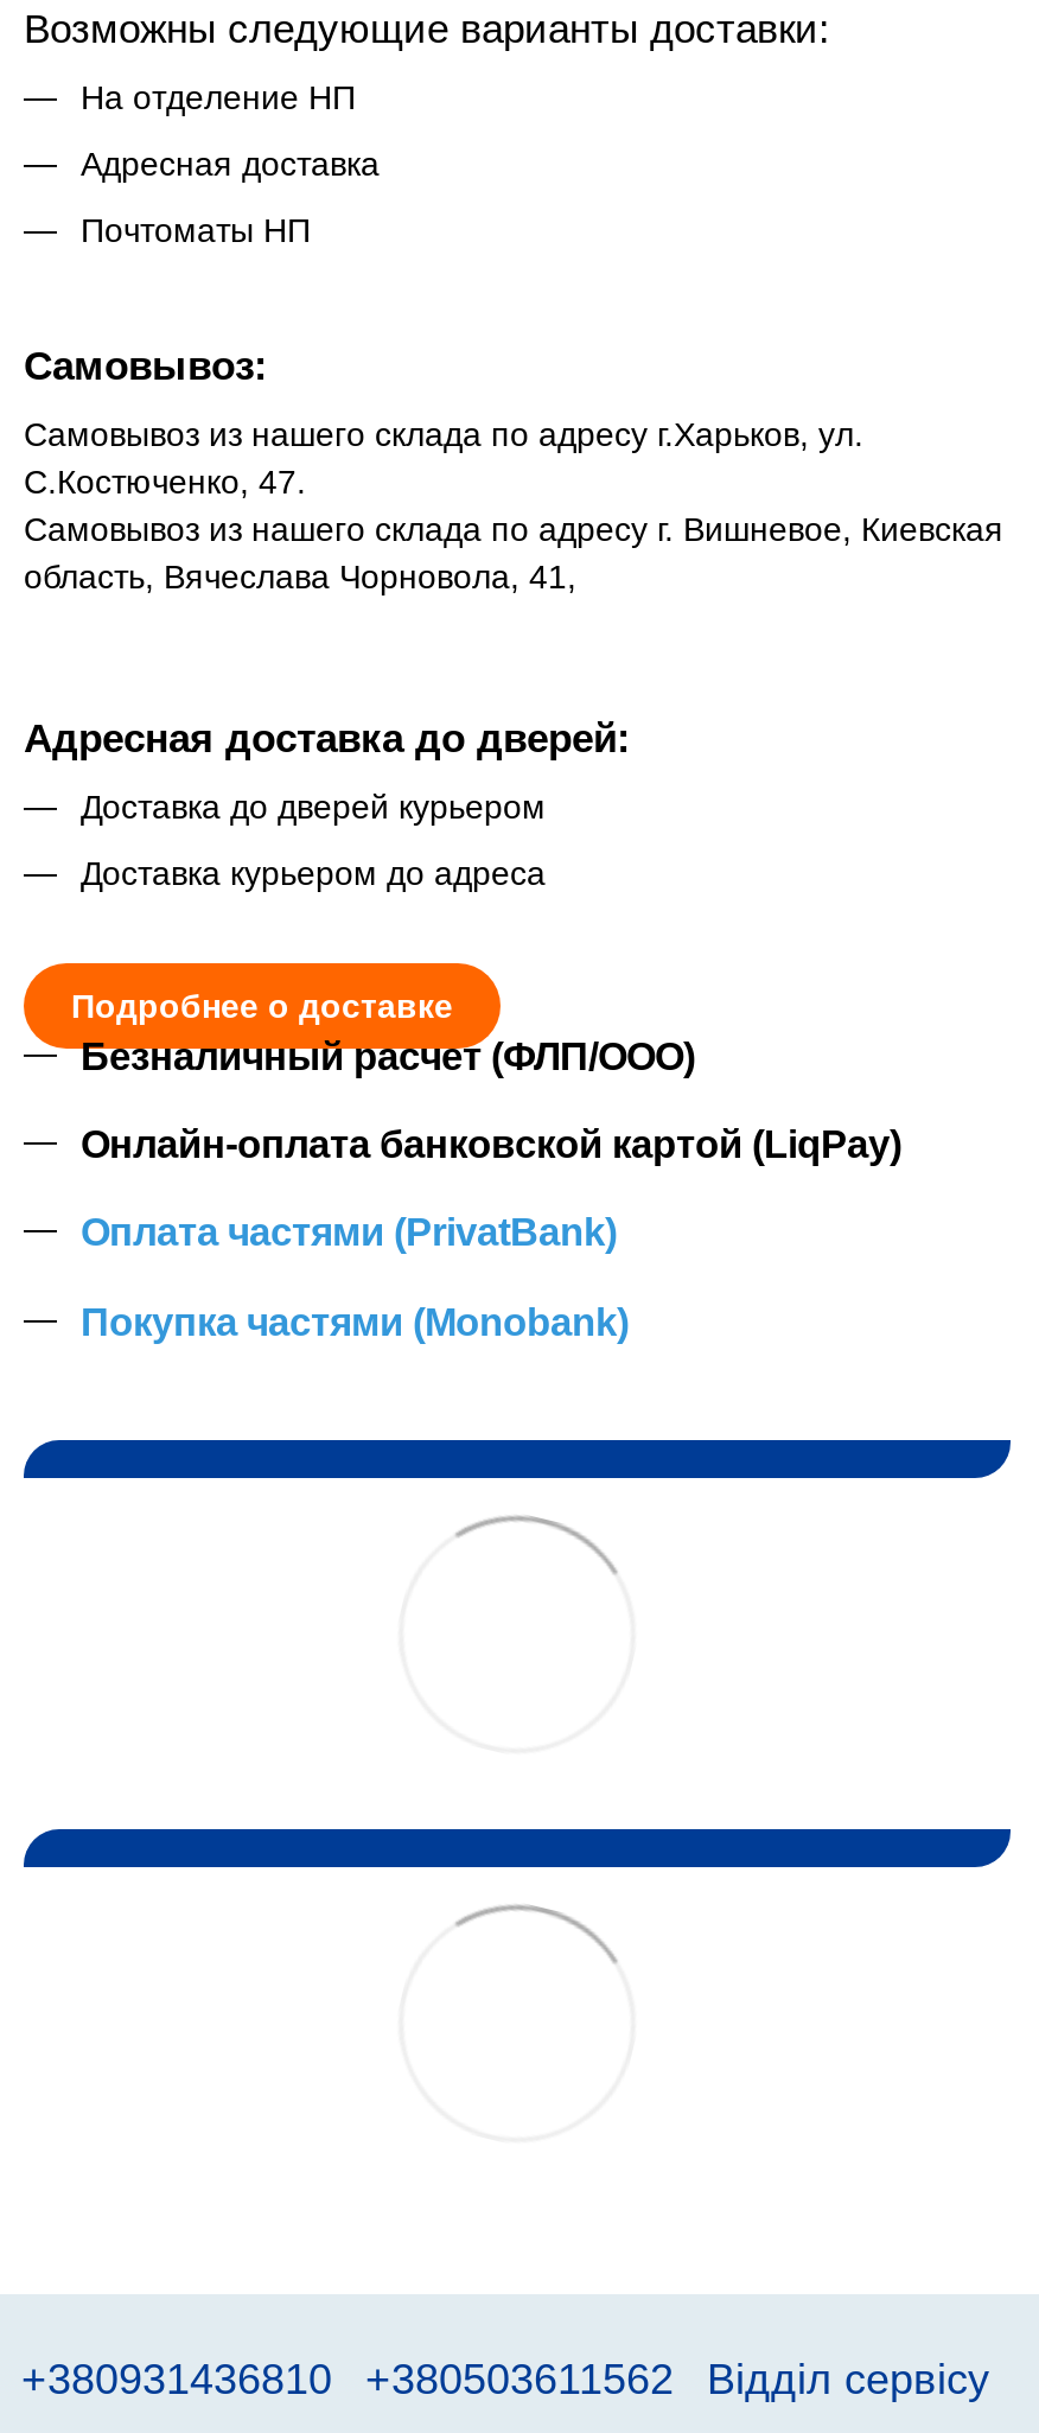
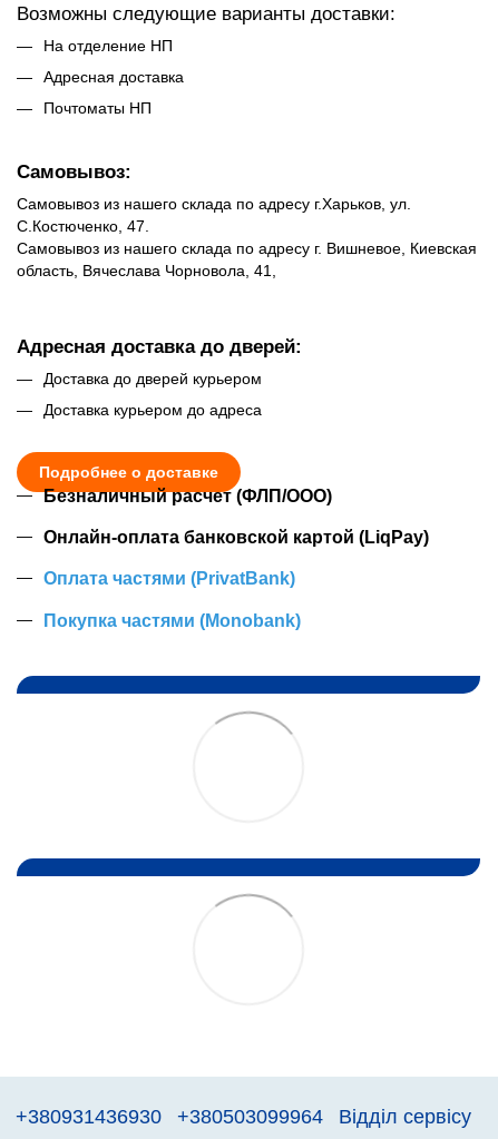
- +380931436810
+ +380931436930

- +380503611562
+ +380503099964
